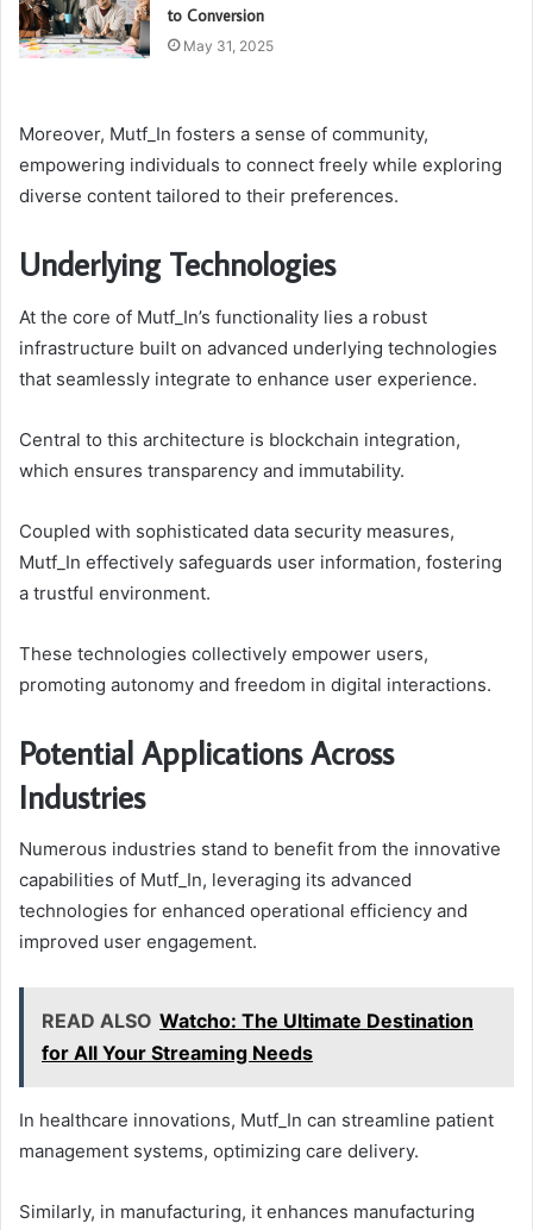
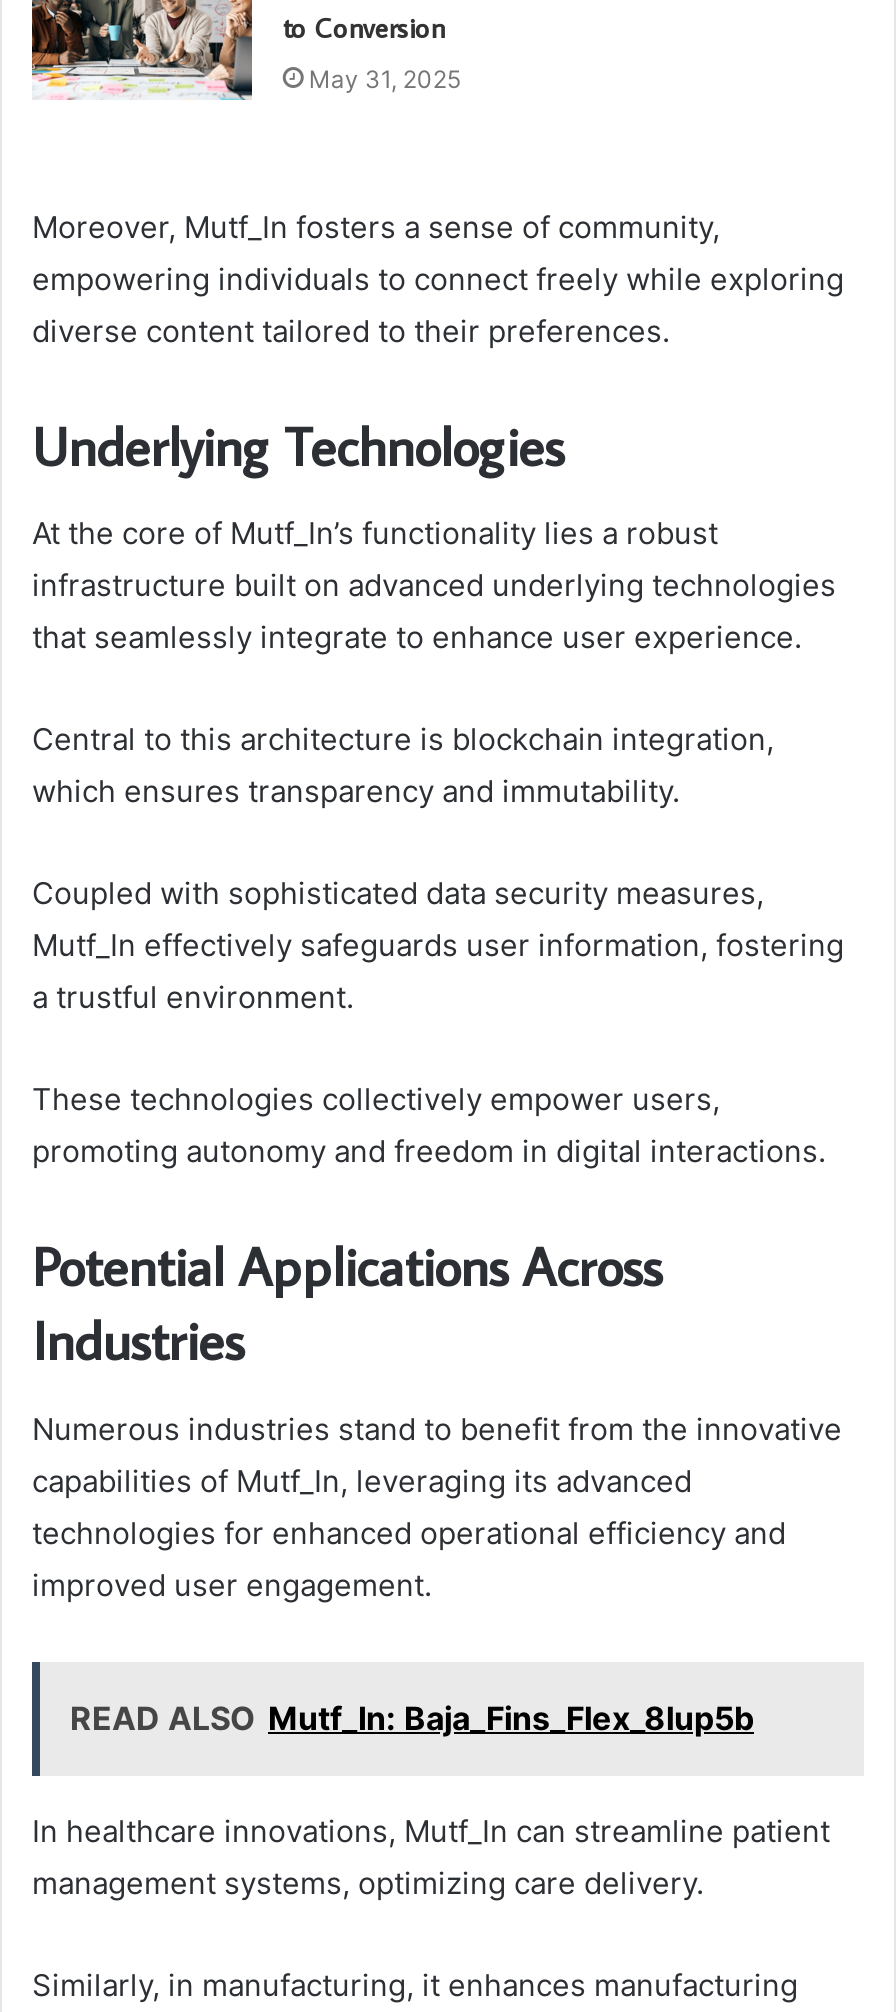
- READ ALSO Watcho: The Ultimate Destination
- for All Your Streaming Needs
+ READ ALSO Mutf_In: Baja_Fins_Flex_8lup5b
